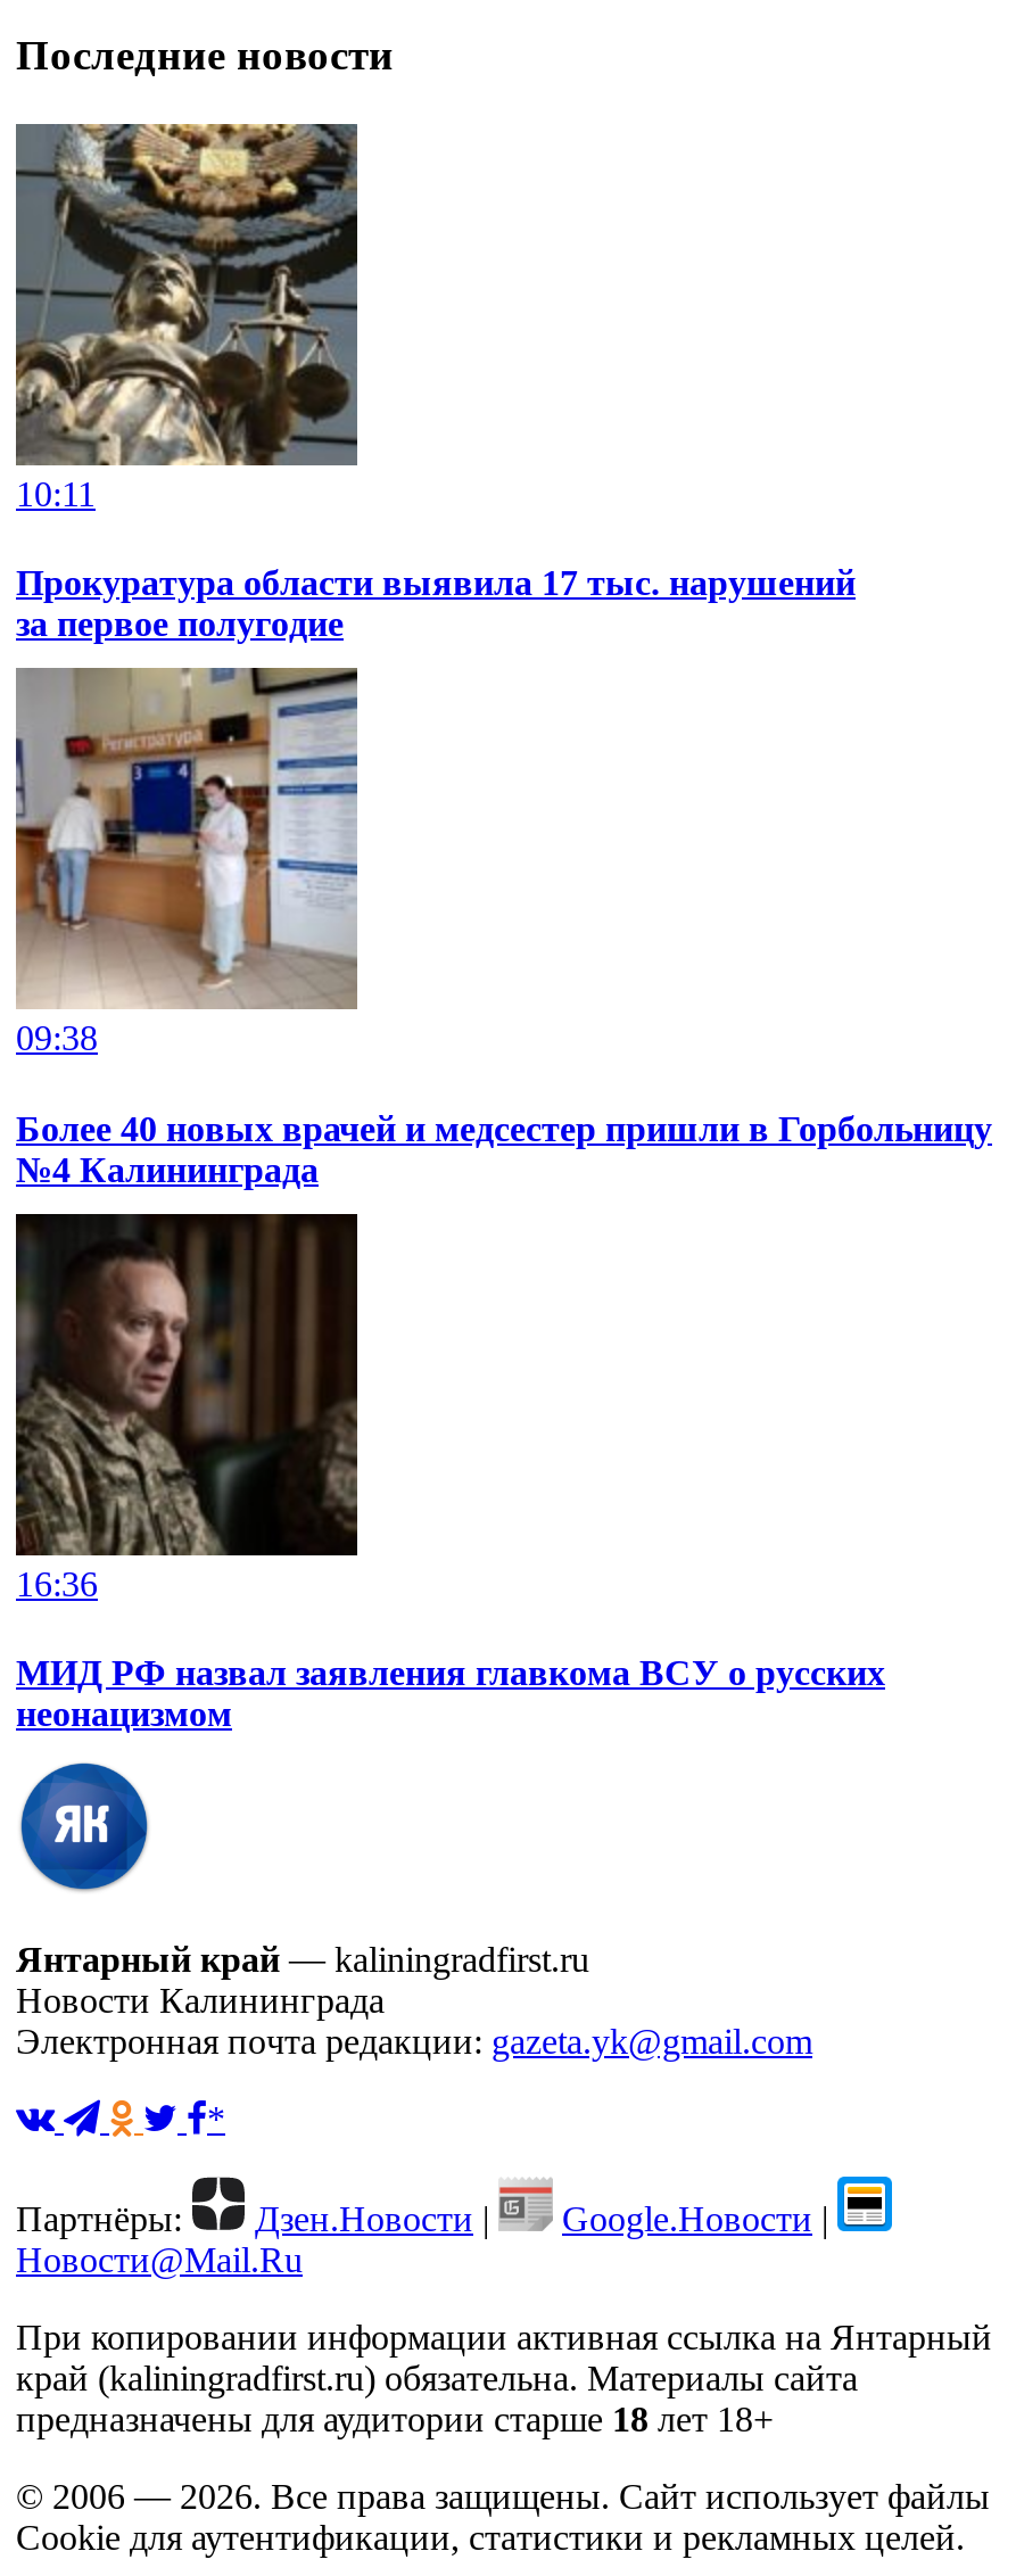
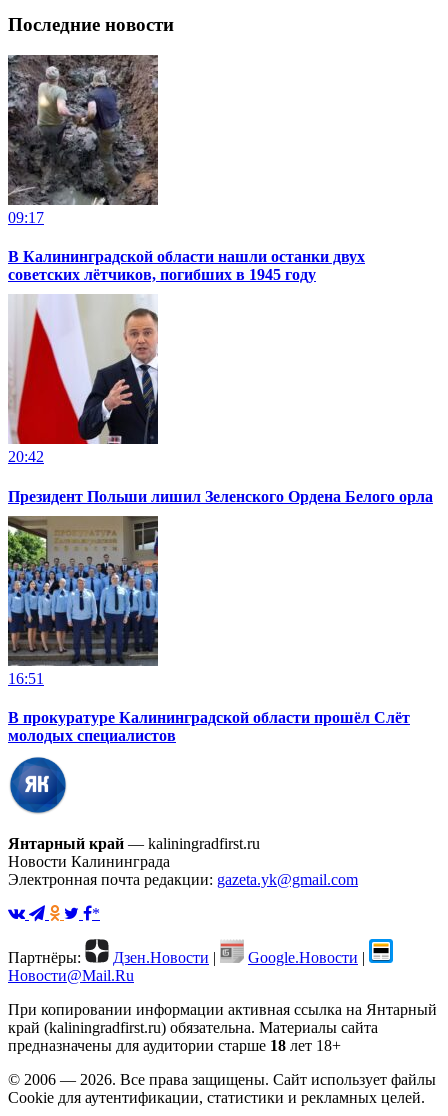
- [image]
- 10:11
+ [image]
+ 09:17

- Прокуратура области выявила 17 тыс. нарушений
- за первое полугодие
+ В Калининградской области нашли останки двух
+ советских лётчиков, погибших в 1945 году

- [image]
- 09:38
+ [image]
+ 20:42

- Более 40 новых врачей и медсестер пришли в Горбольницу
- №4 Калининграда
+ Президент Польши лишил Зеленского Ордена Белого орла

- [image]
- 16:36
+ [image]
+ 16:51

- МИД РФ назвал заявления главкома ВСУ о русских
- неонацизмом
+ В прокуратуре Калининградской области прошёл Слёт
+ молодых специалистов
